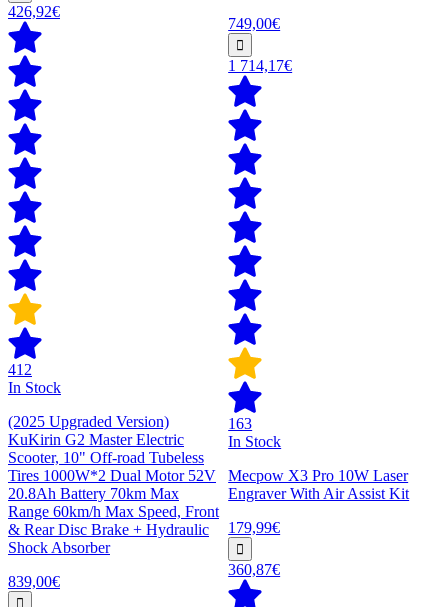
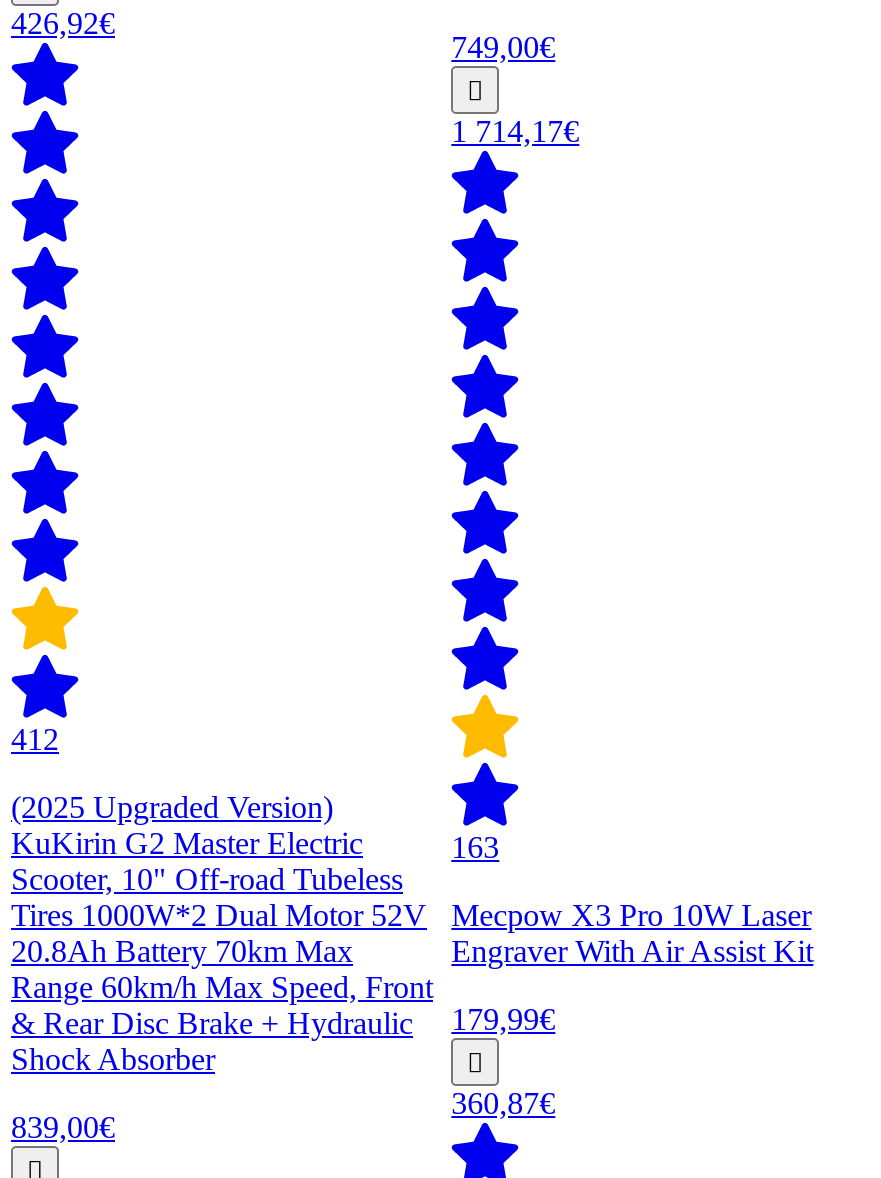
- In Stock

- In Stock
